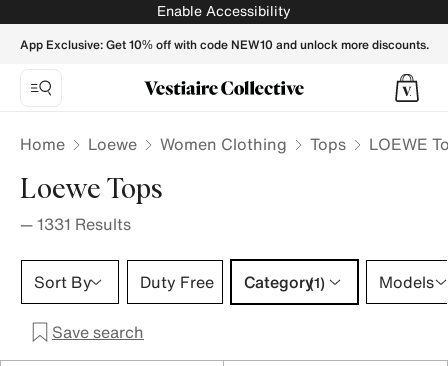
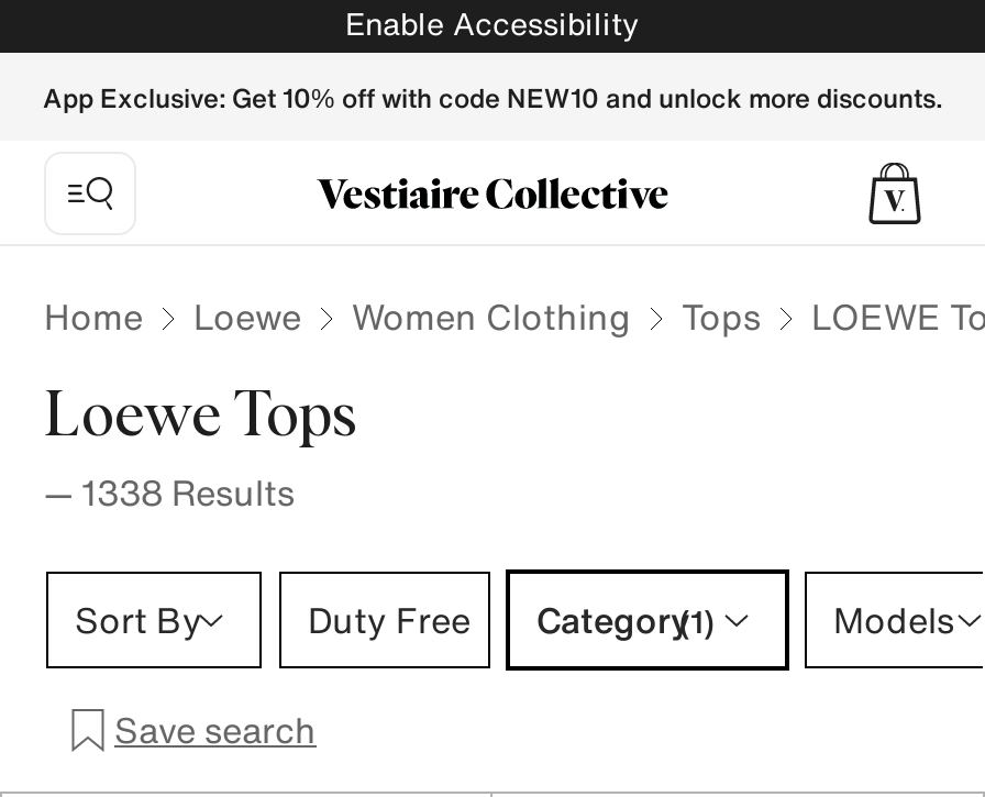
- — 1331 Results
+ — 1338 Results
